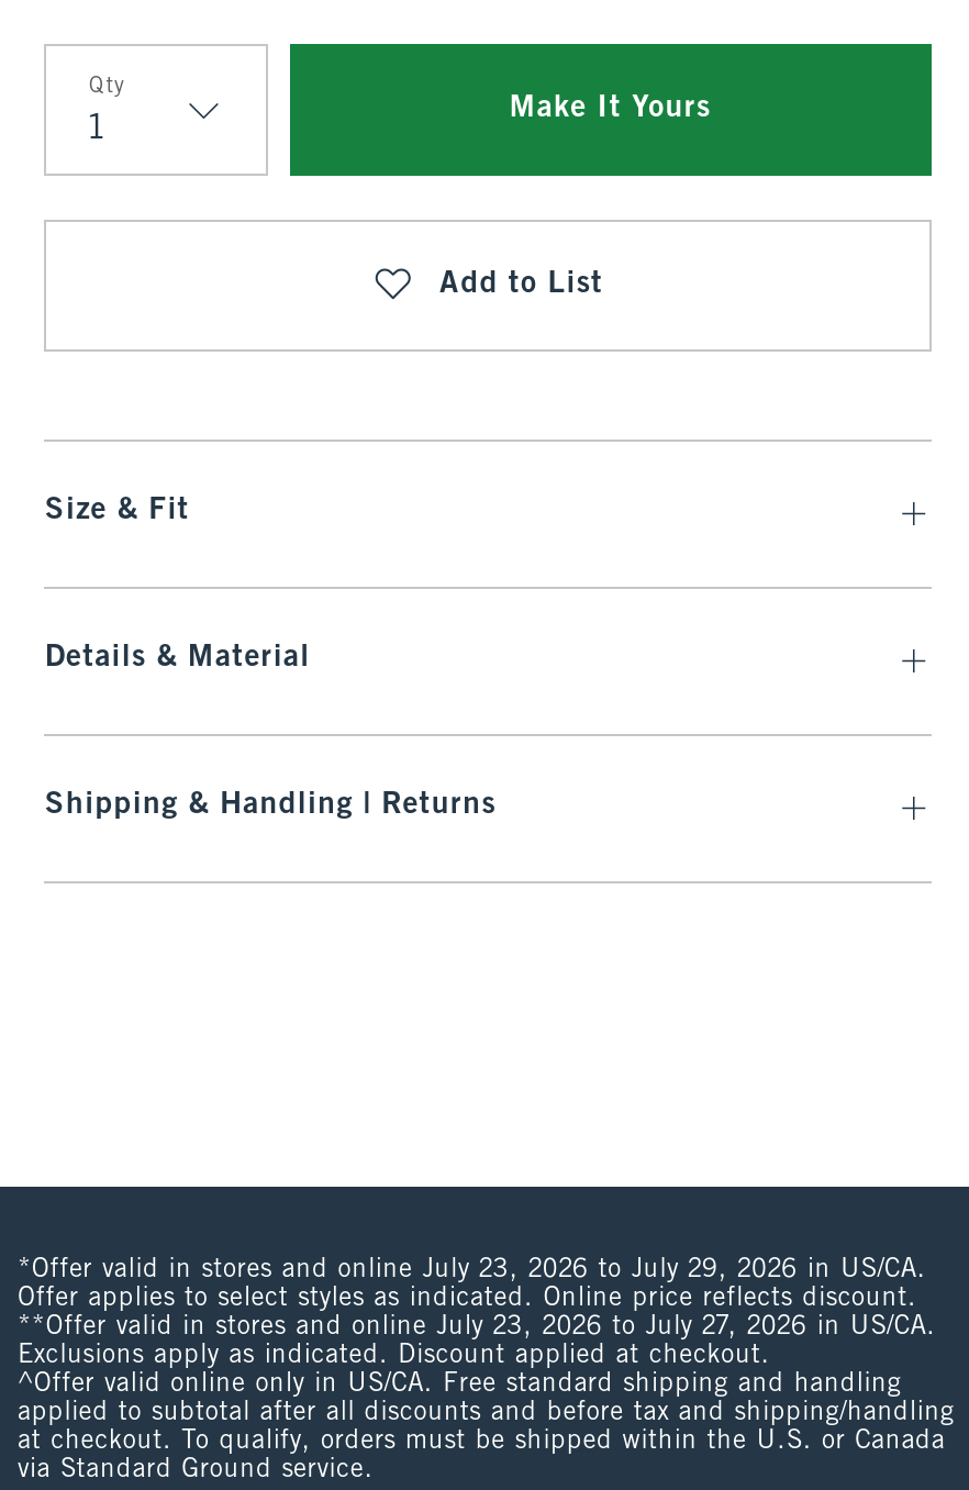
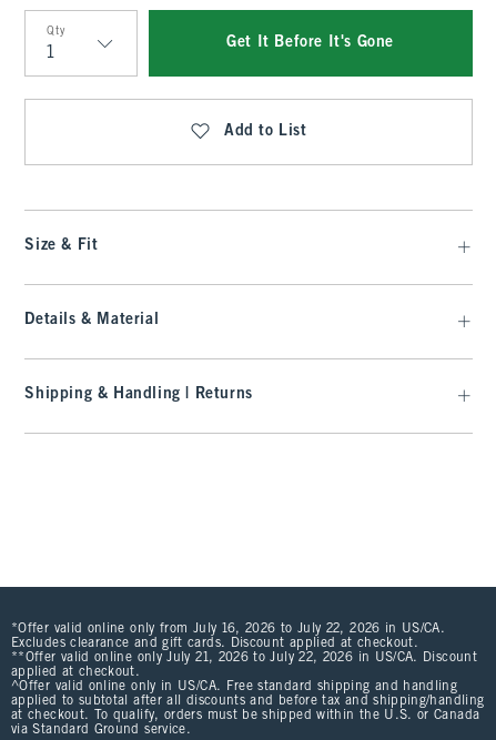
- Make It Yours
+ Get It Before It's Gone

- *Offer valid in stores and online July 23, 2026 to July 29, 2026 in US/CA.
- Offer applies to select styles as indicated. Online price reflects discount.
- **Offer valid in stores and online July 23, 2026 to July 27, 2026 in US/CA.
- Exclusions apply as indicated. Discount applied at checkout.
+ *Offer valid online only from July 16, 2026 to July 22, 2026 in US/CA.
+ Excludes clearance and gift cards. Discount applied at checkout.
+ **Offer valid online only July 21, 2026 to July 22, 2026 in US/CA. Discount
+ applied at checkout.
